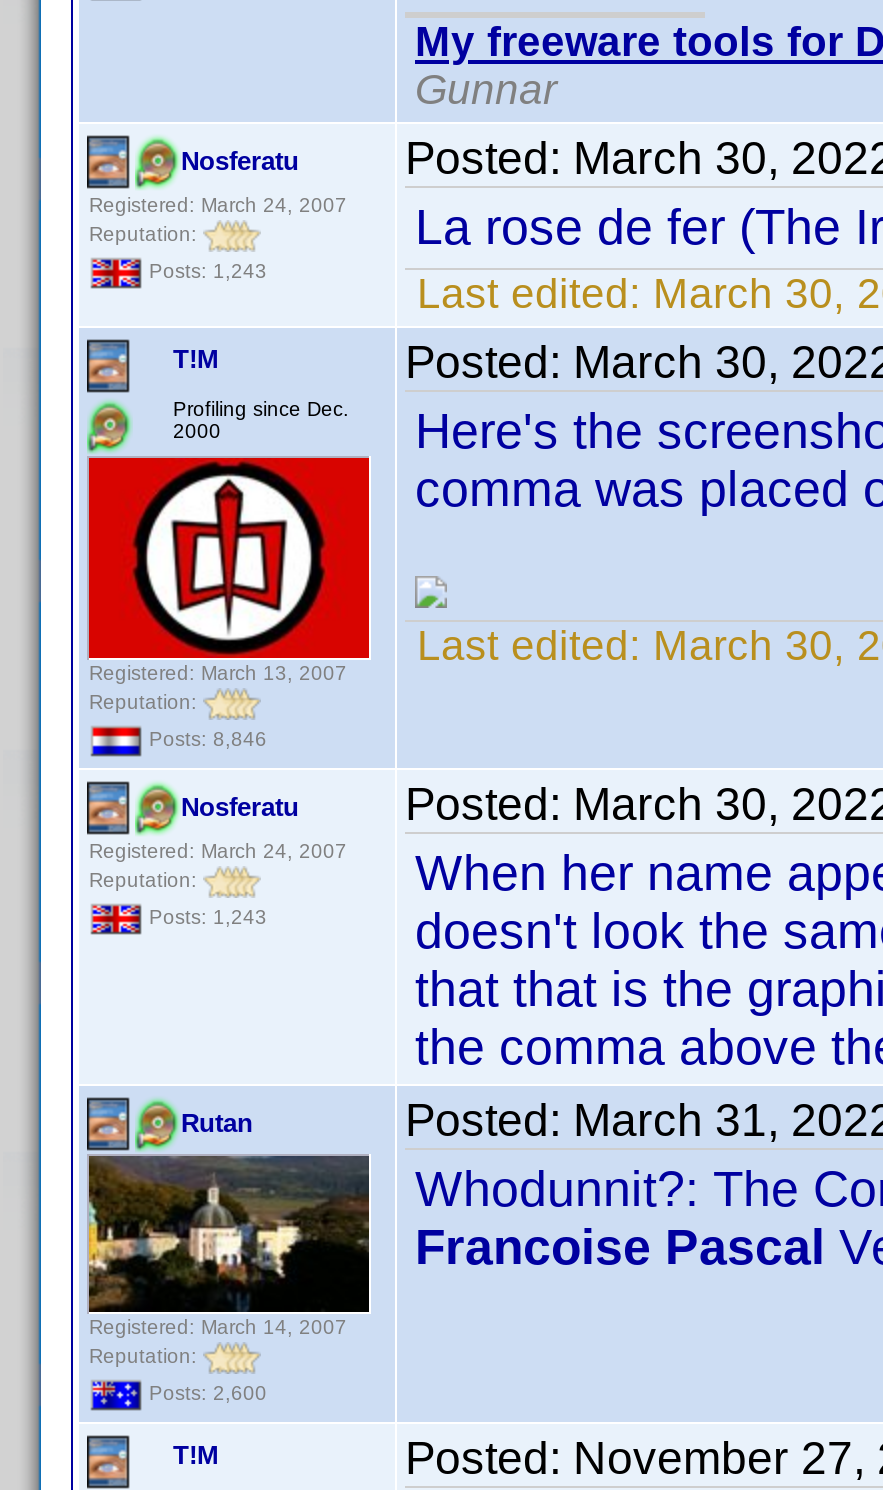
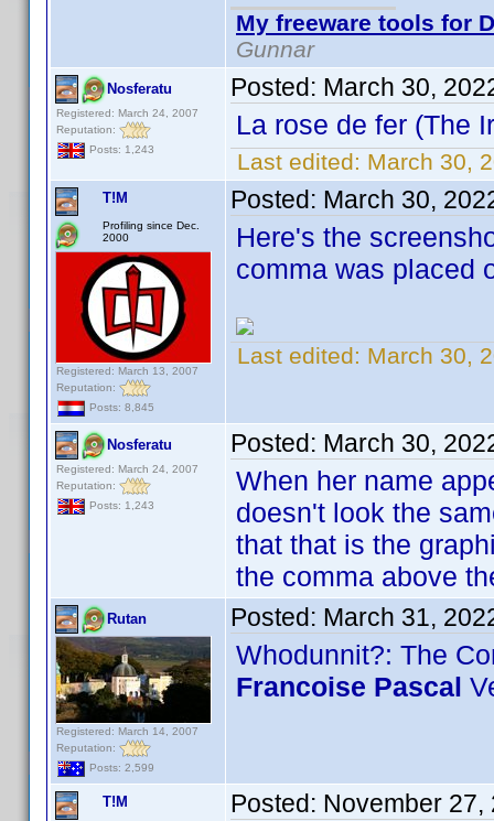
- Posts: 8,846
+ Posts: 8,845

- Posts: 2,600
+ Posts: 2,599
